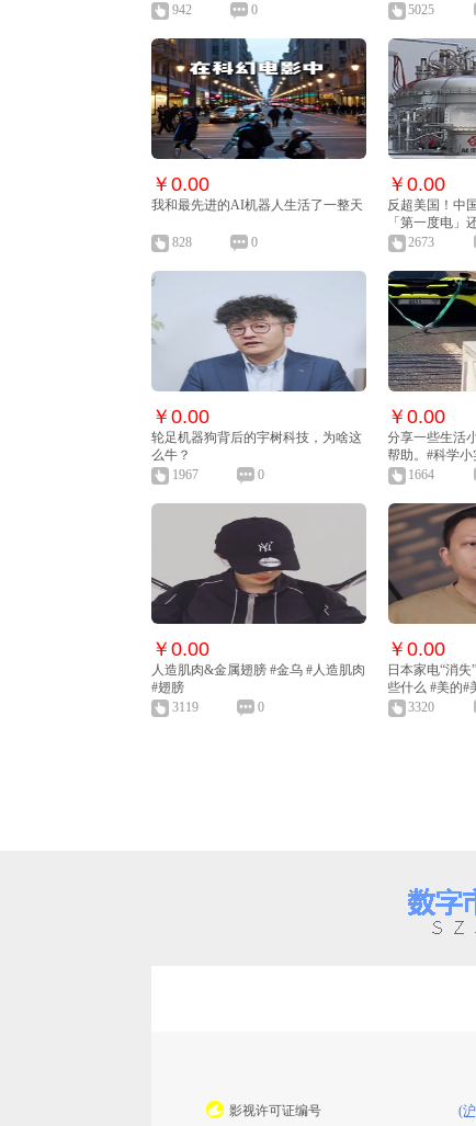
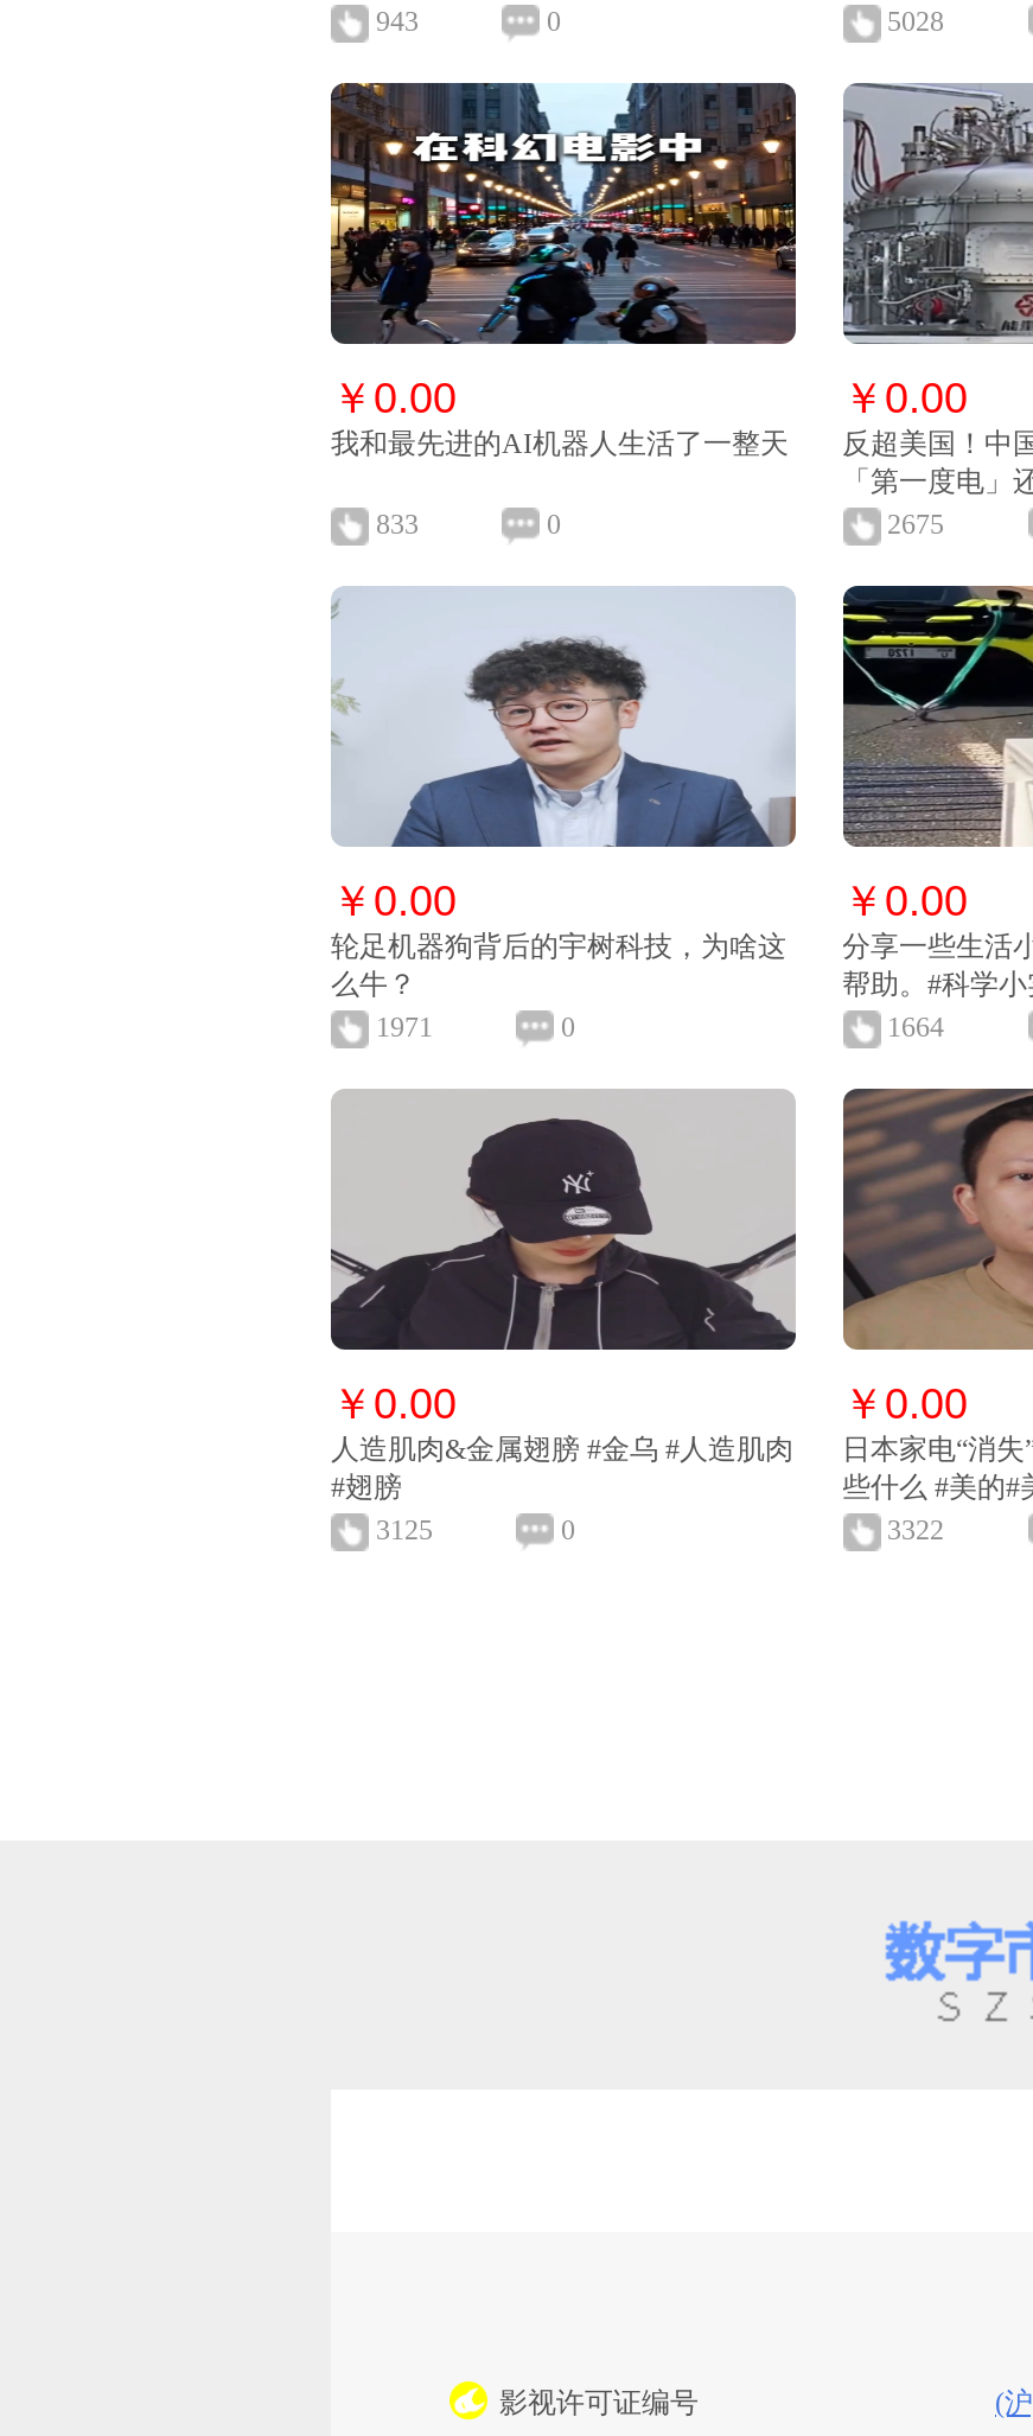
- 942
+ 943

- 5025
+ 5028

- 828
+ 833

- 2673
+ 2675

- 1967
+ 1971

- 3119
+ 3125

- 3320
+ 3322
